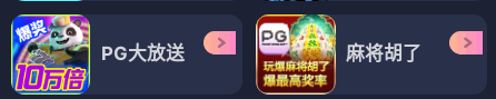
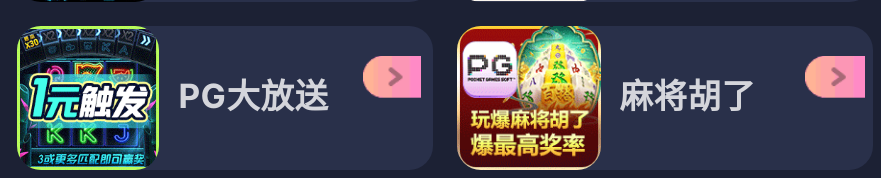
- [image]
+ [image]
